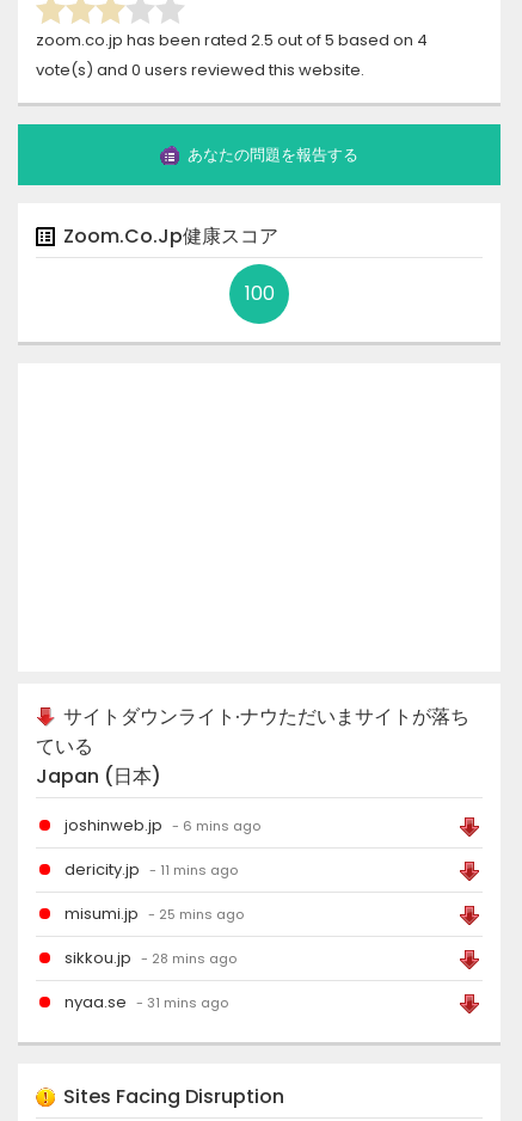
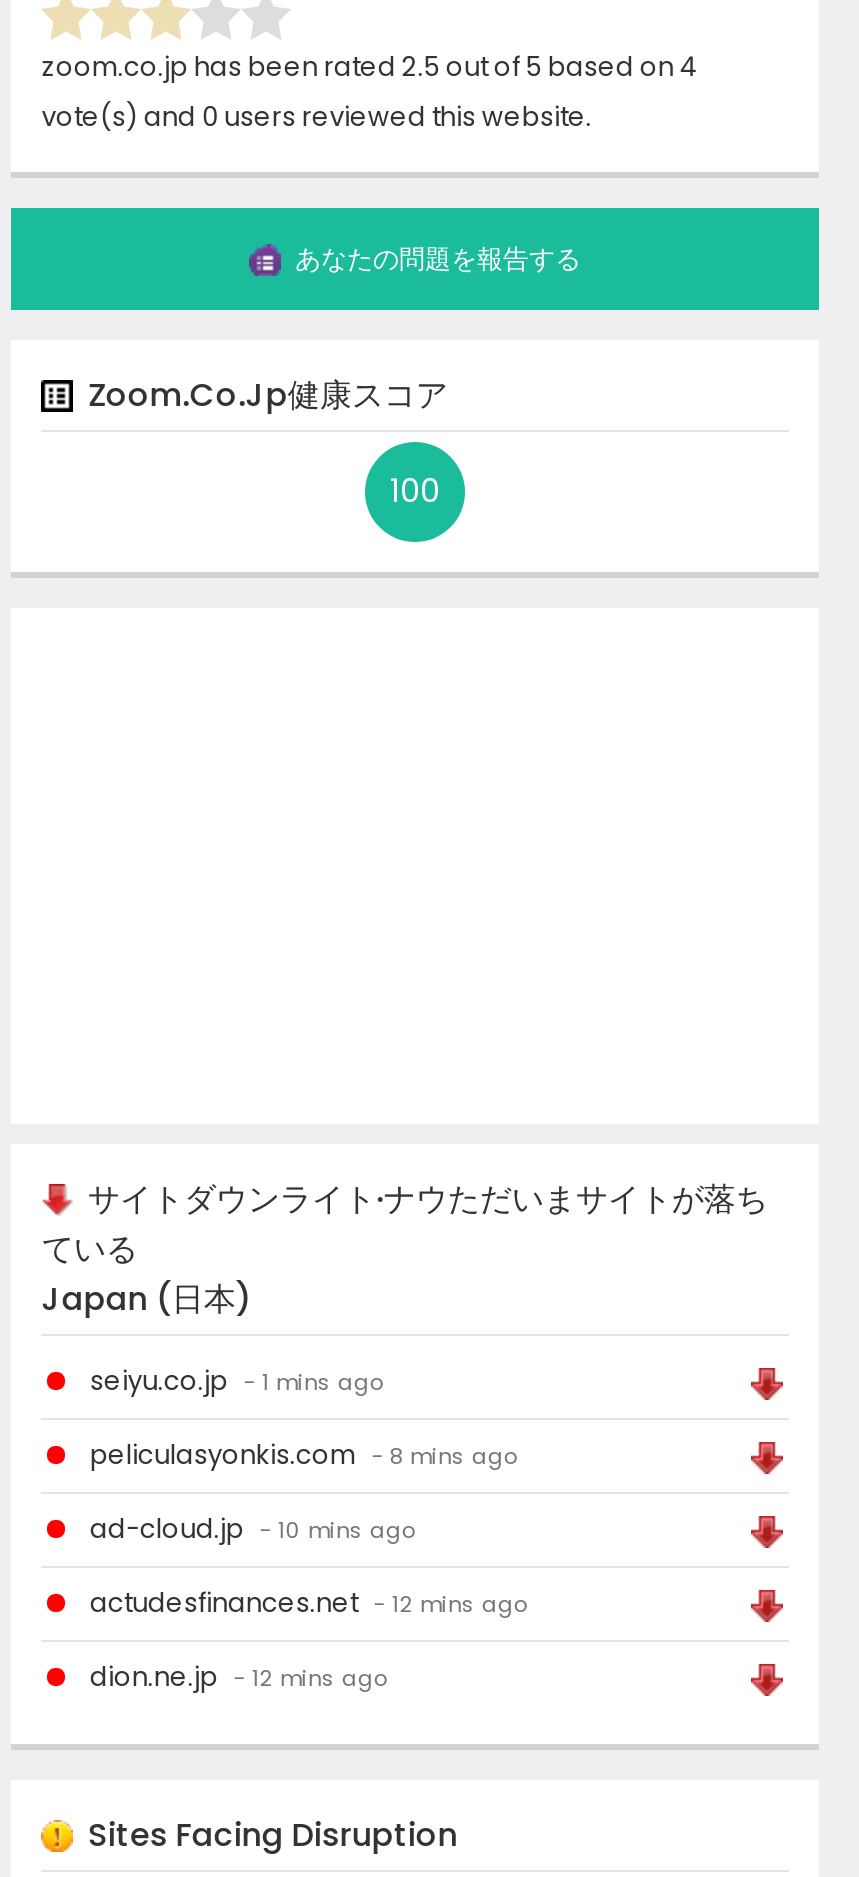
- joshinweb.jp - 6 mins ago
+ seiyu.co.jp - 1 mins ago

- dericity.jp - 11 mins ago
+ peliculasyonkis.com - 8 mins ago

- misumi.jp - 25 mins ago
+ ad-cloud.jp - 10 mins ago

- sikkou.jp - 28 mins ago
+ actudesfinances.net - 12 mins ago

- nyaa.se - 31 mins ago
+ dion.ne.jp - 12 mins ago
